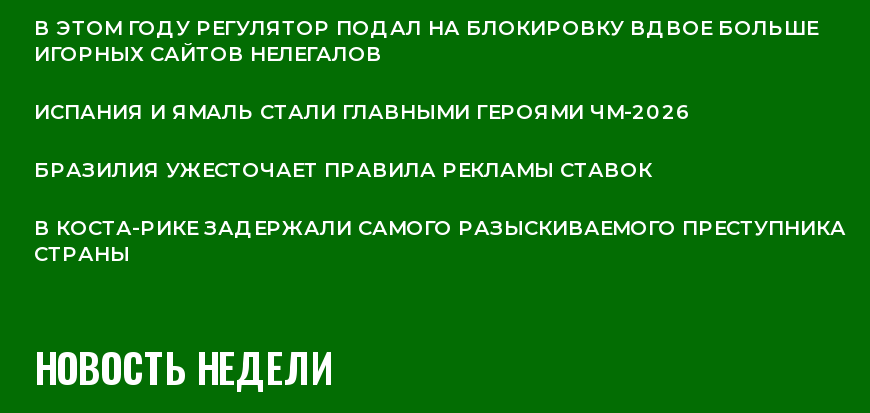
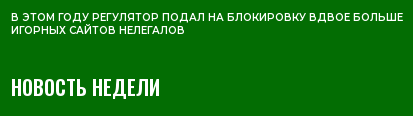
- ИСПАНИЯ И ЯМАЛЬ СТАЛИ ГЛАВНЫМИ ГЕРОЯМИ ЧМ-2026
- БРАЗИЛИЯ УЖЕСТОЧАЕТ ПРАВИЛА РЕКЛАМЫ СТАВОК
- В КОСТА-РИКЕ ЗАДЕРЖАЛИ САМОГО РАЗЫСКИВАЕМОГО ПРЕСТУПНИКА
- СТРАНЫ
